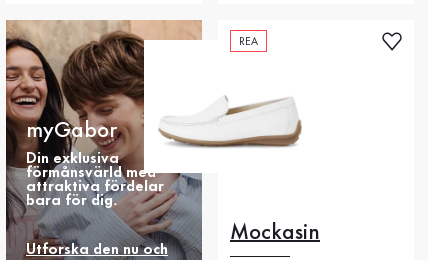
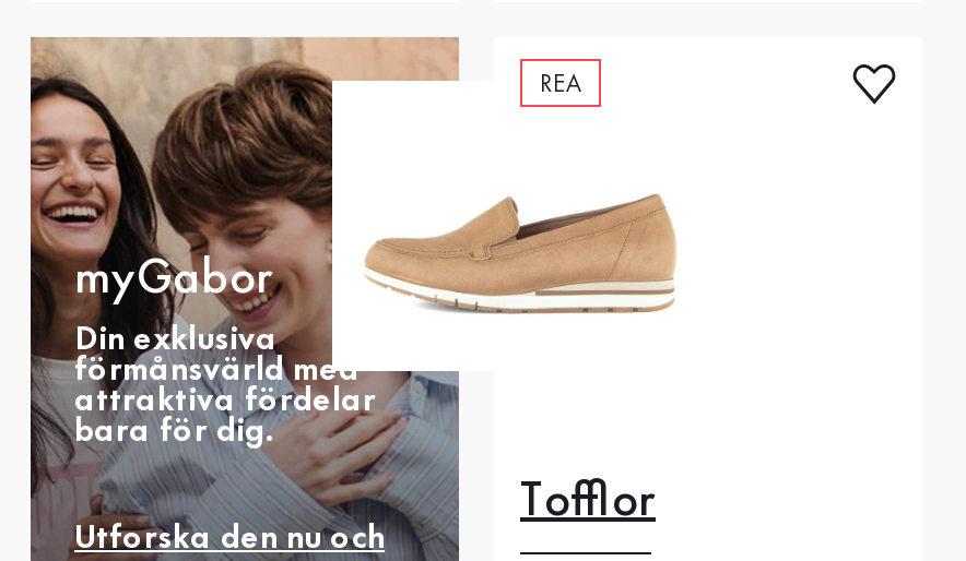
- [image]
+ [image]

- Mockasin
+ Tofflor
